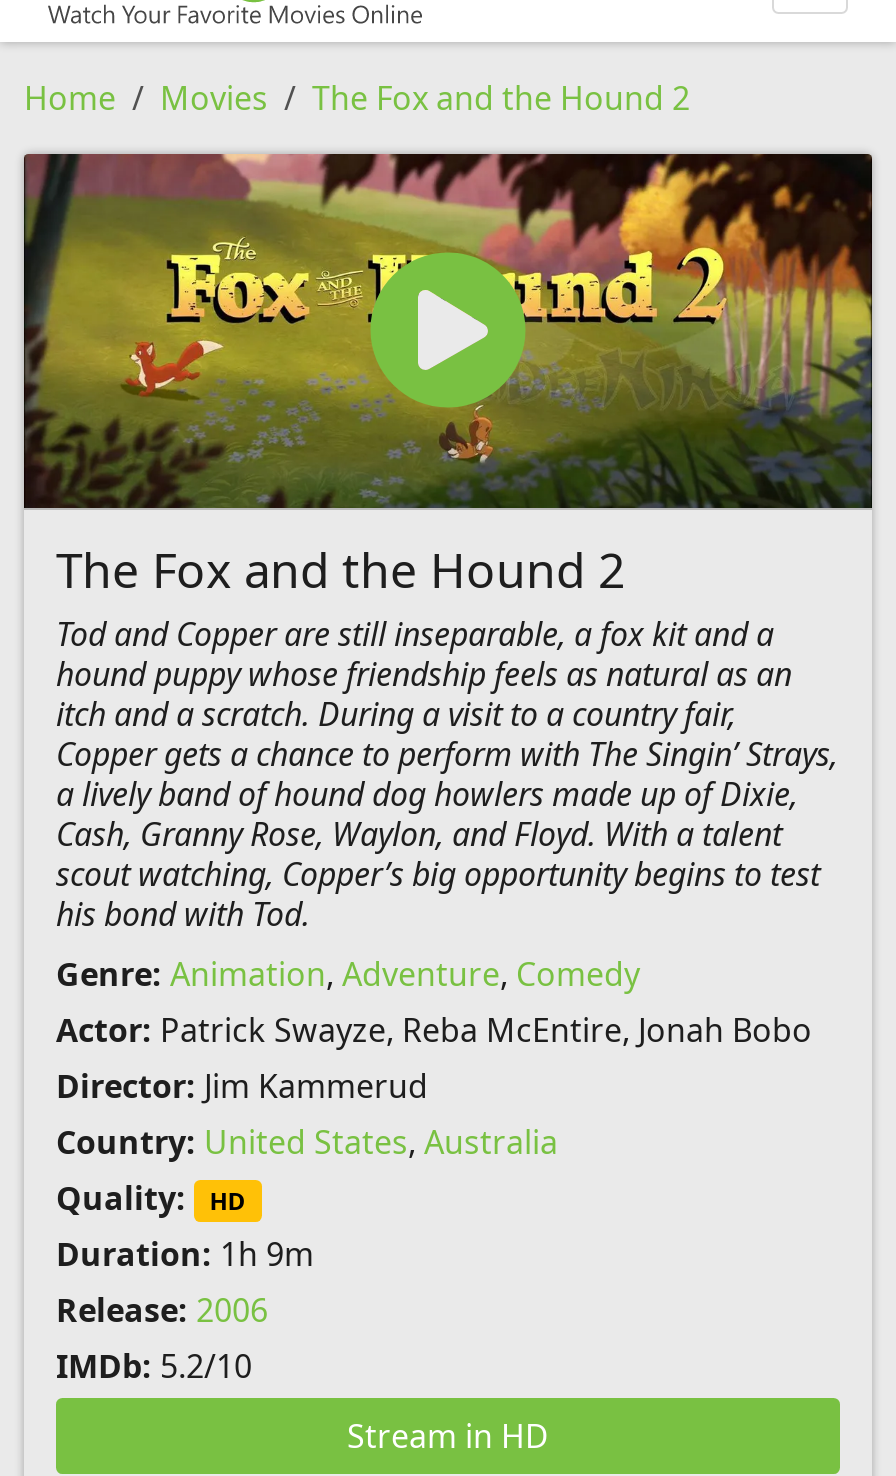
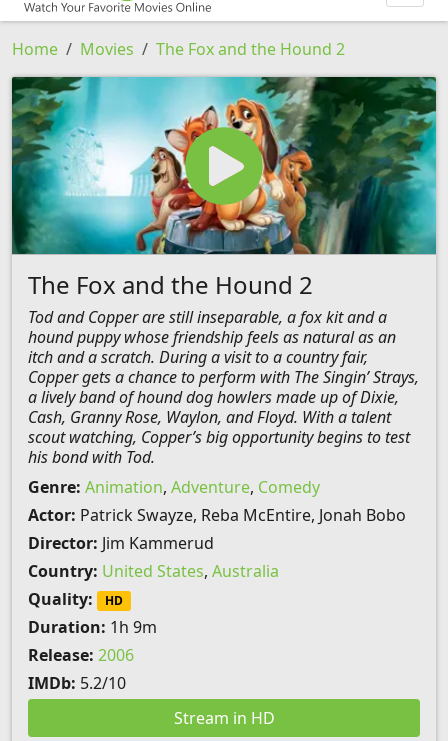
- [image]
+ [image]
